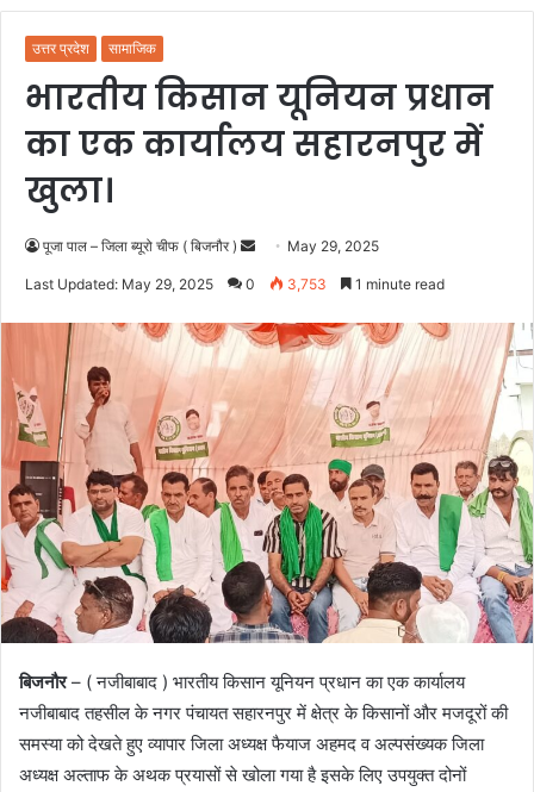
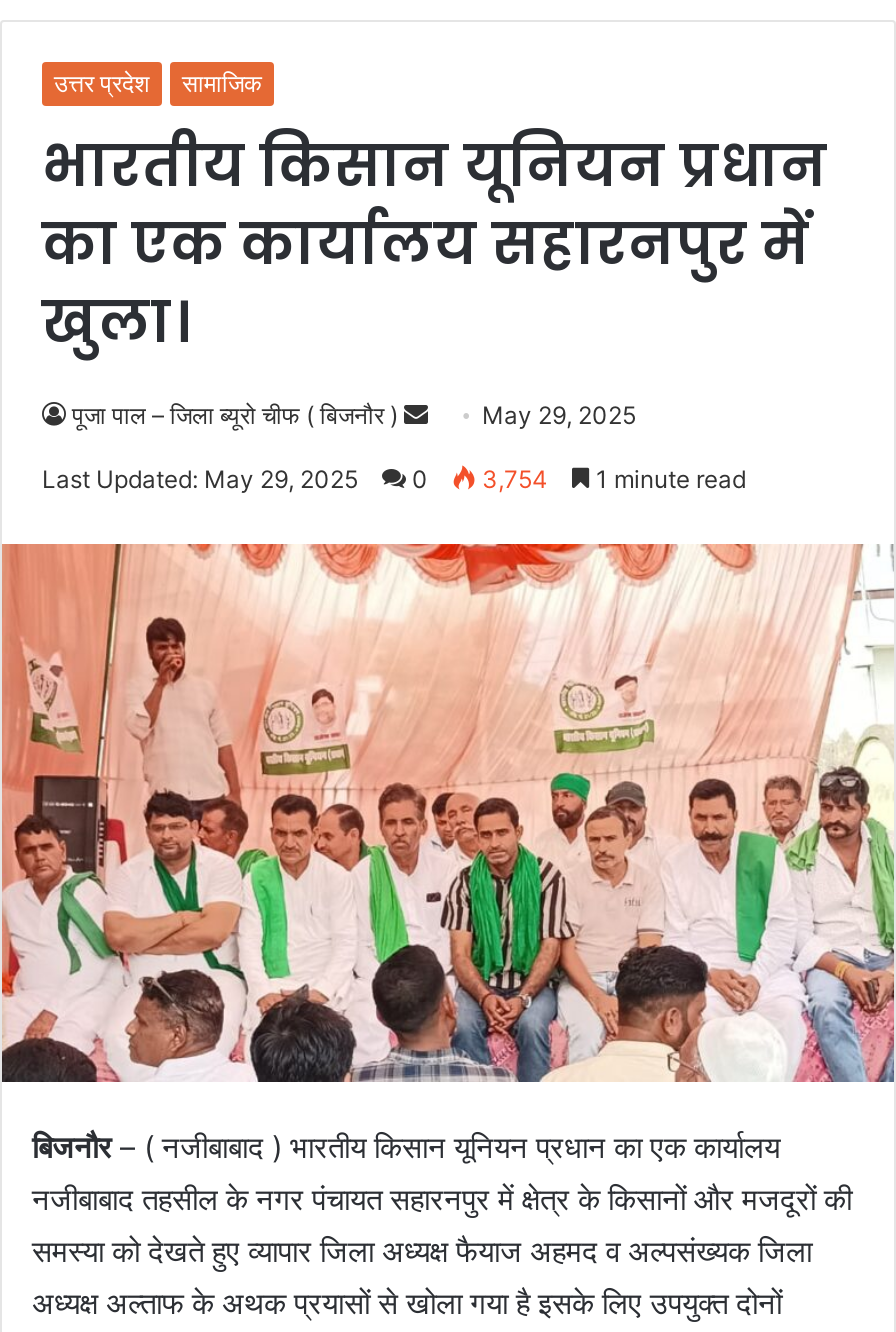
- Last Updated: May 29, 2025 0 3,753 1 minute read
+ Last Updated: May 29, 2025 0 3,754 1 minute read
